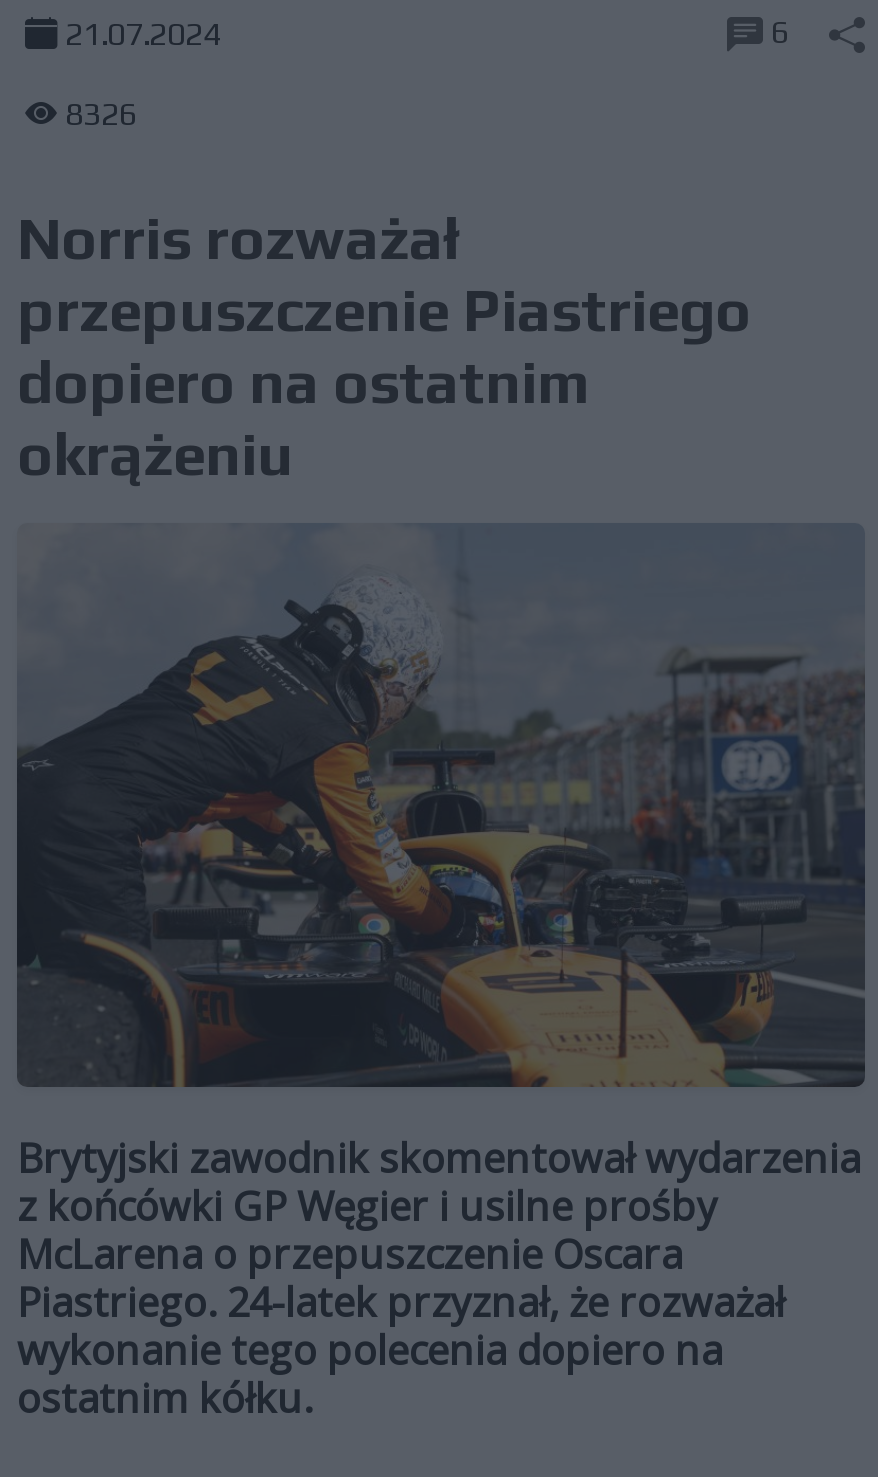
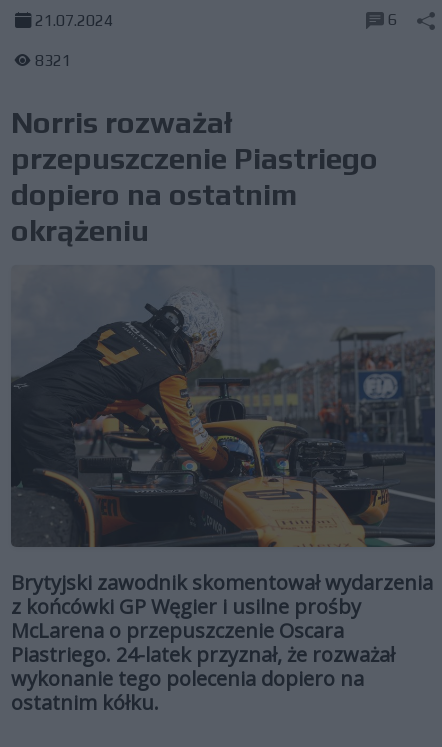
- 8326
+ 8321
